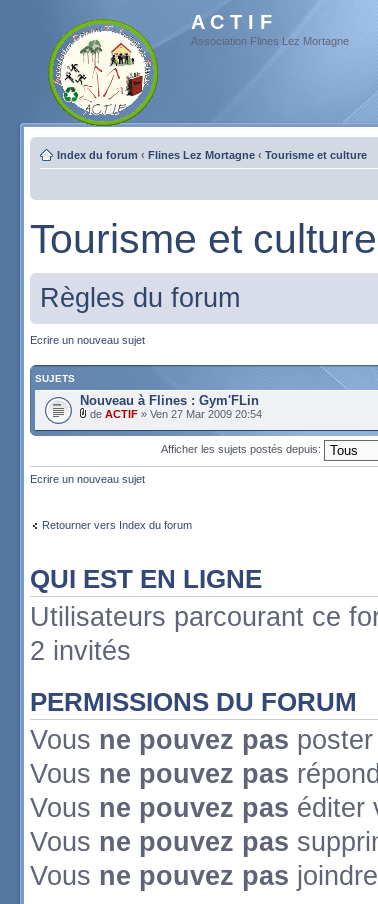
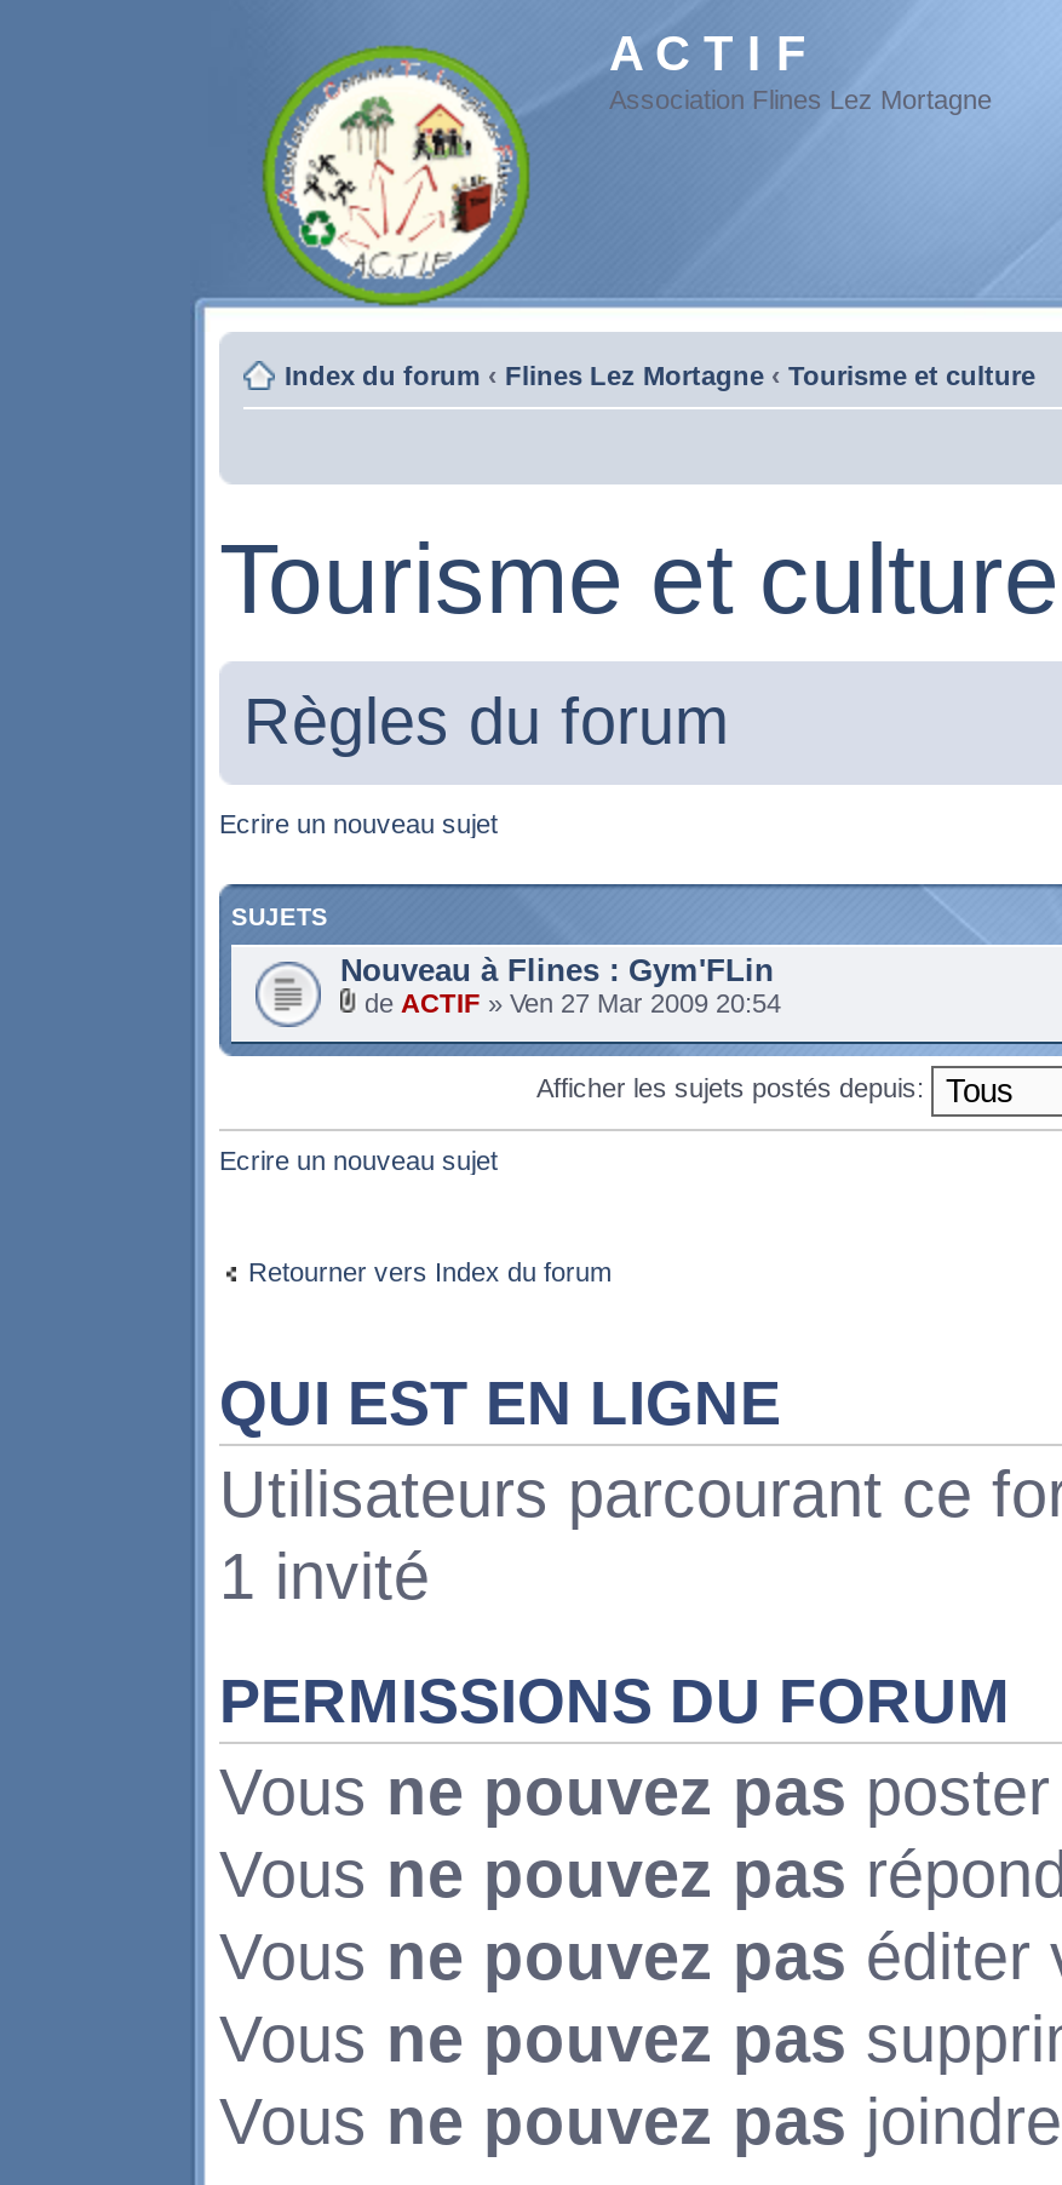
- 2 invités
+ 1 invité
